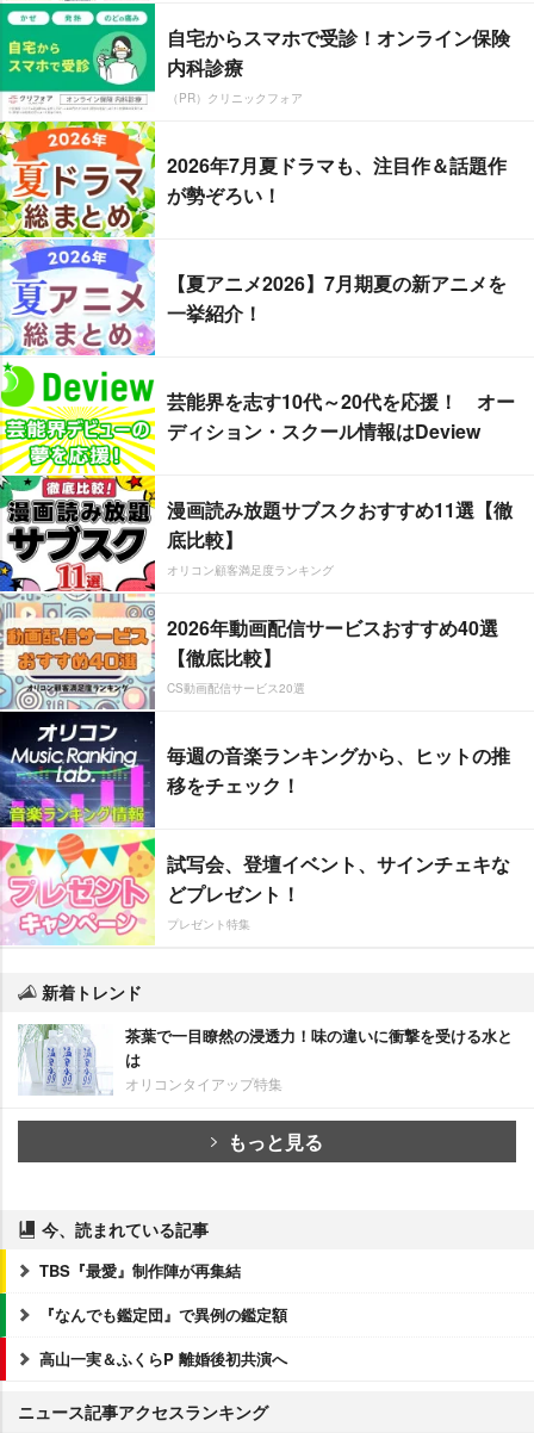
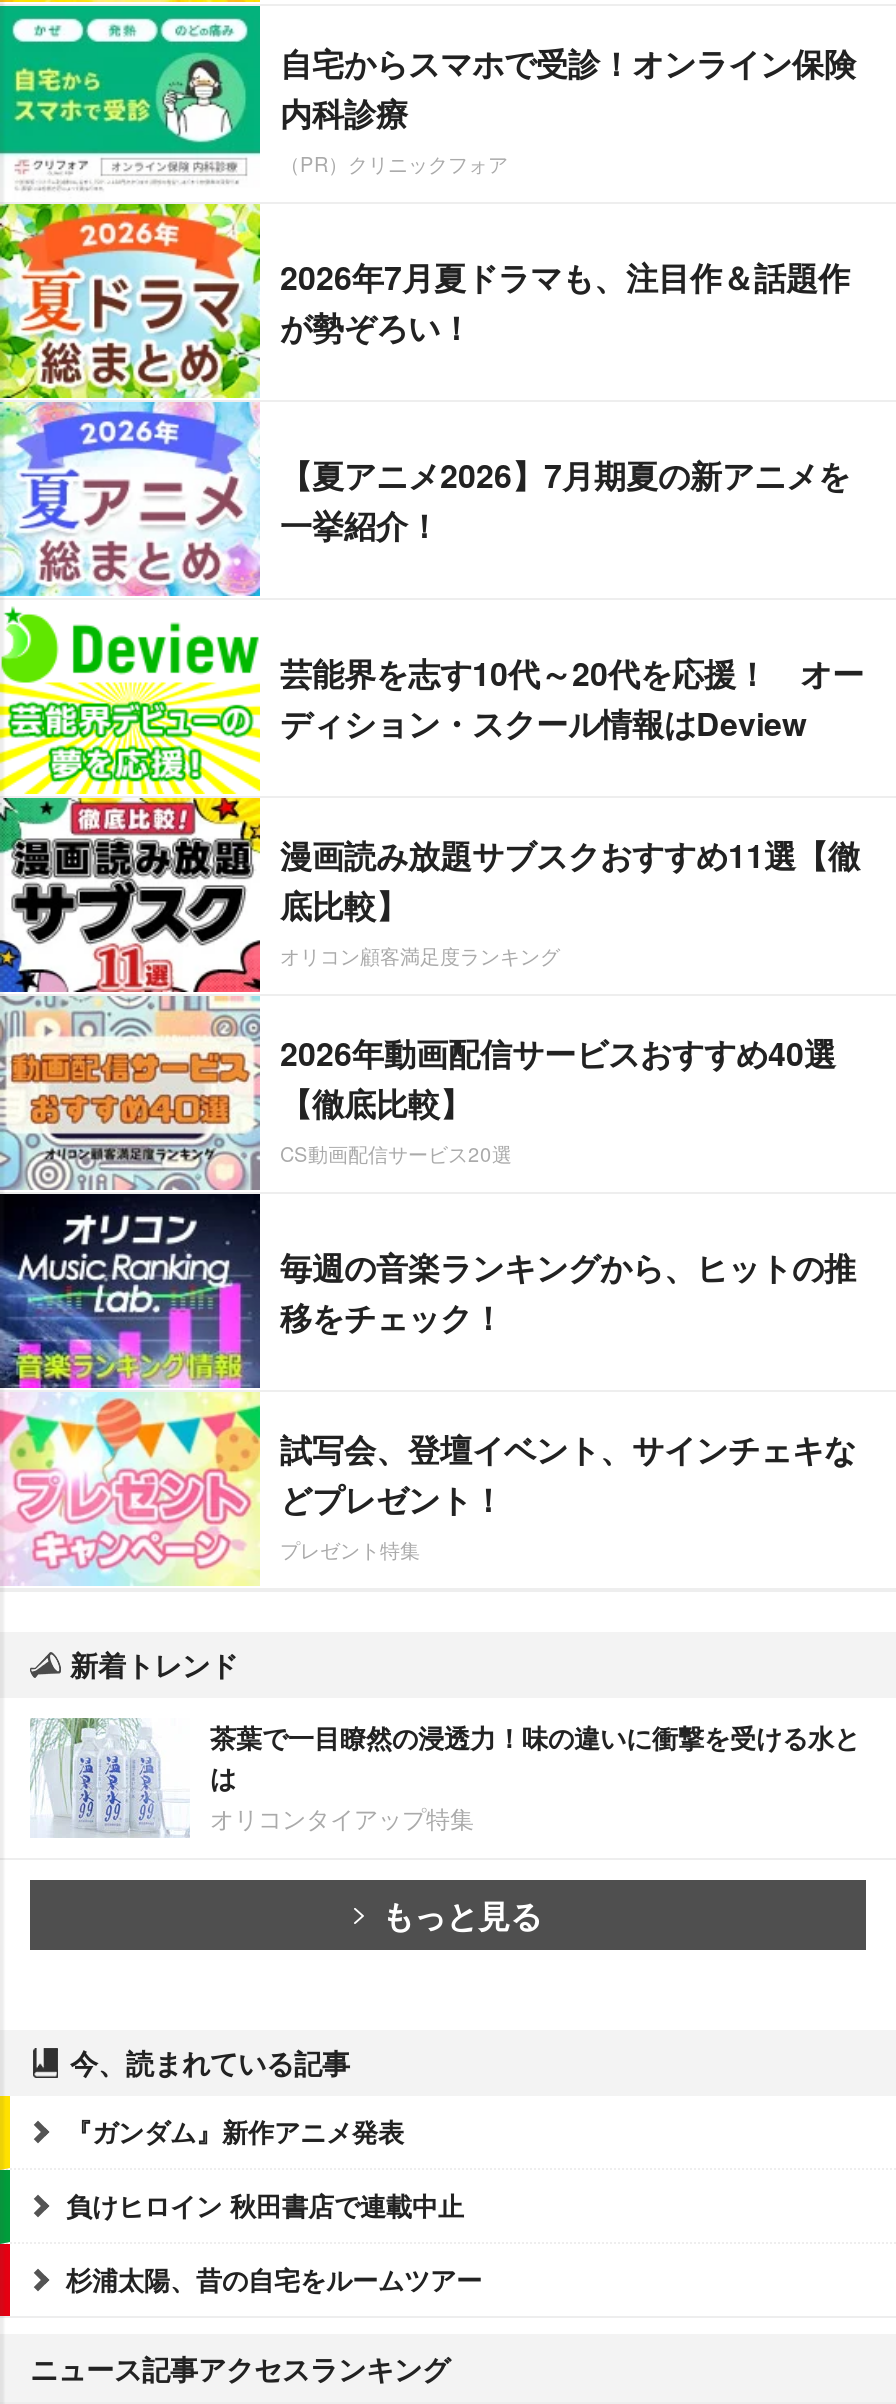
- TBS『最愛』制作陣が再集結
+ 『ガンダム』新作アニメ発表

- 『なんでも鑑定団』で異例の鑑定額
+ 負けヒロイン 秋田書店で連載中止

- 高山一実＆ふくらP 離婚後初共演へ
+ 杉浦太陽、昔の自宅をルームツアー
